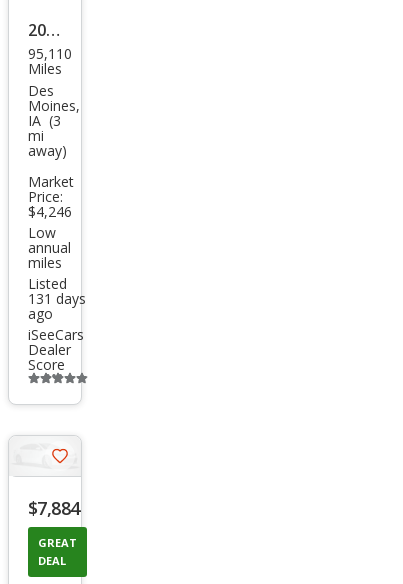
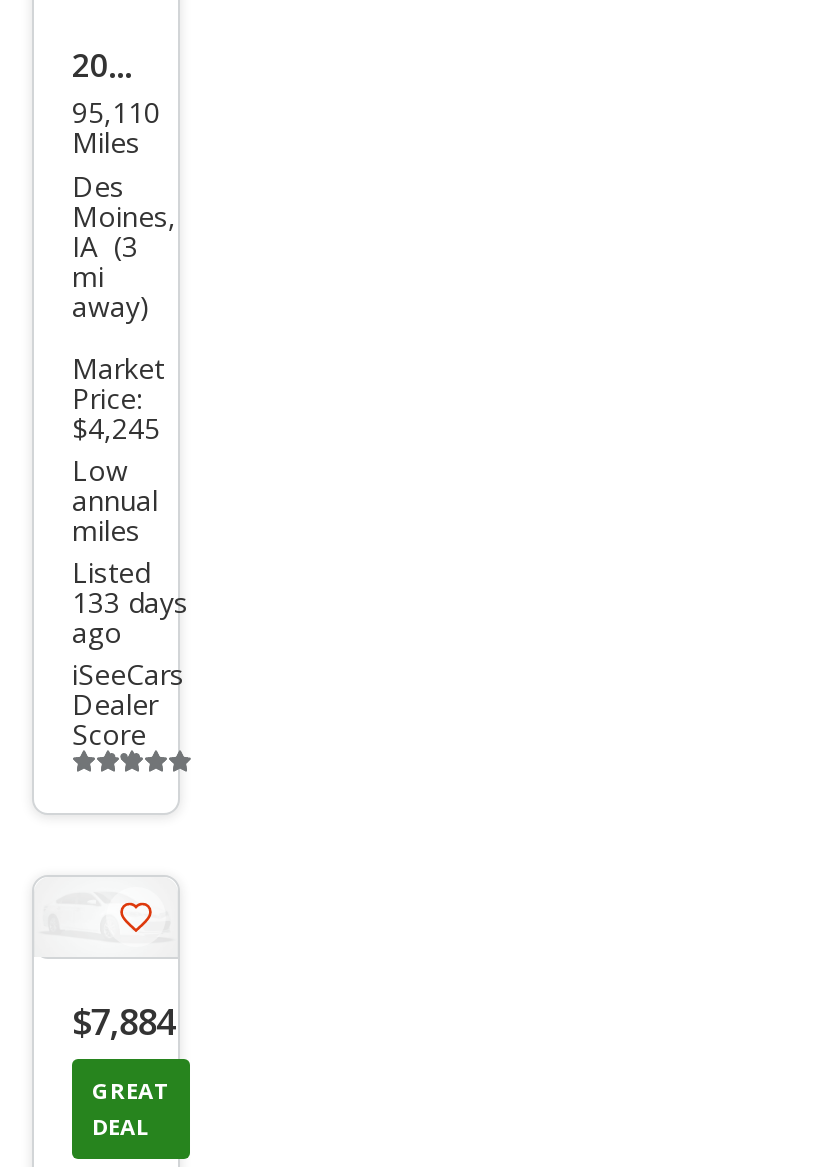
- $4,246
+ $4,245

- 131 days
+ 133 days
